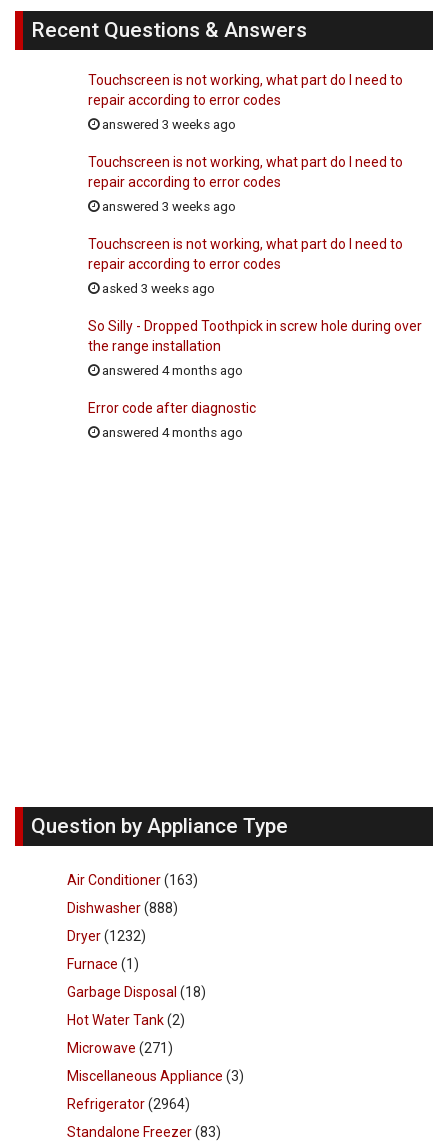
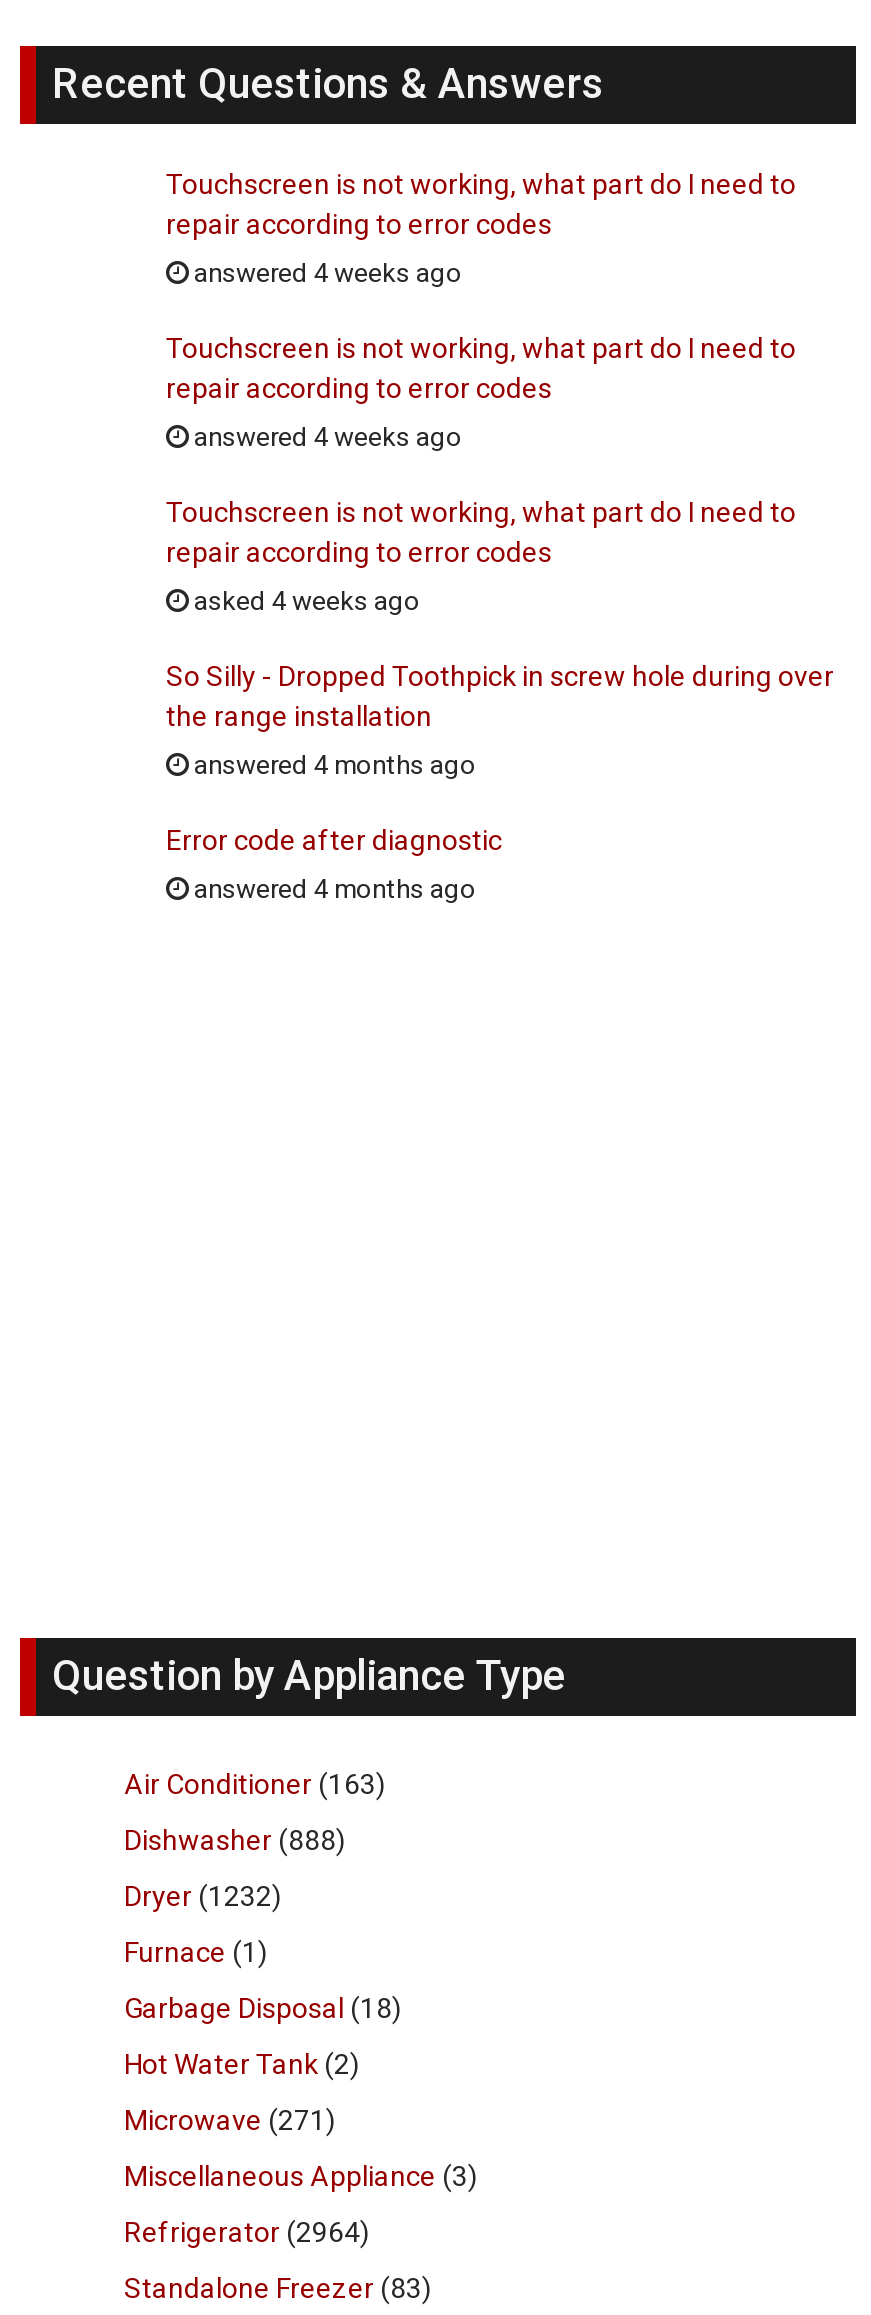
- answered 3 weeks ago
+ answered 4 weeks ago

- answered 3 weeks ago
+ answered 4 weeks ago

- asked 3 weeks ago
+ asked 4 weeks ago
